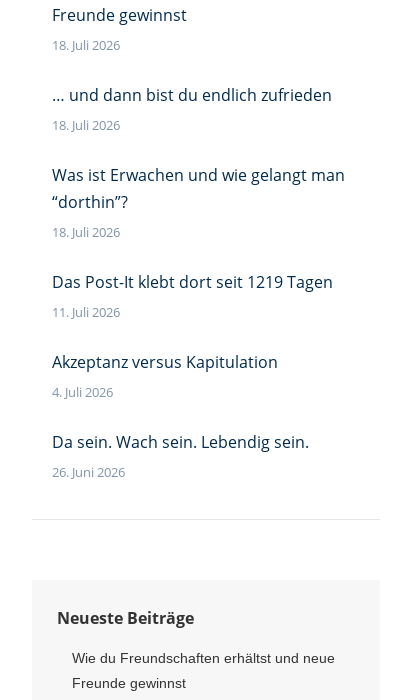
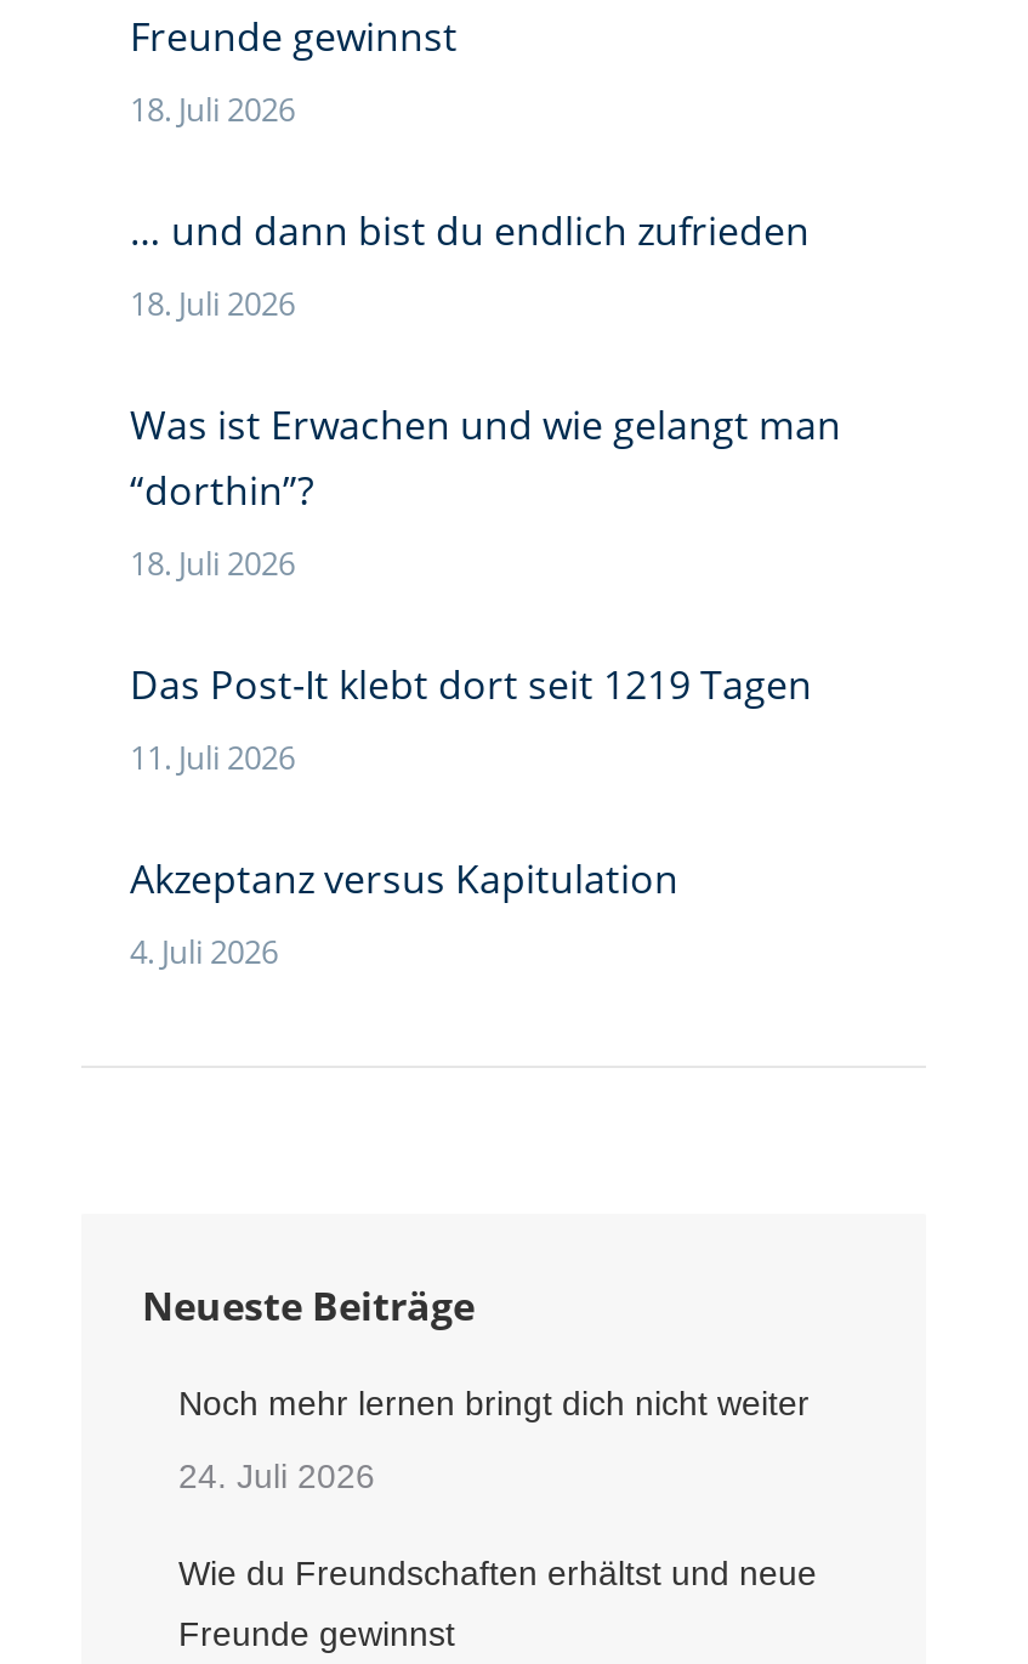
- Da sein. Wach sein. Lebendig sein.
- 26. Juni 2026

moved up: Neueste Beiträge

+ Noch mehr lernen bringt dich nicht weiter
+ 24. Juli 2026
